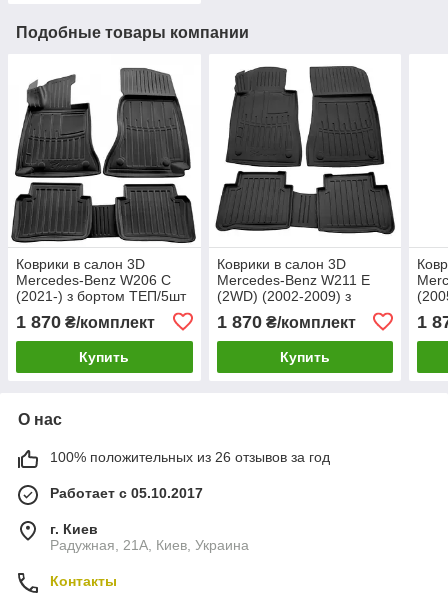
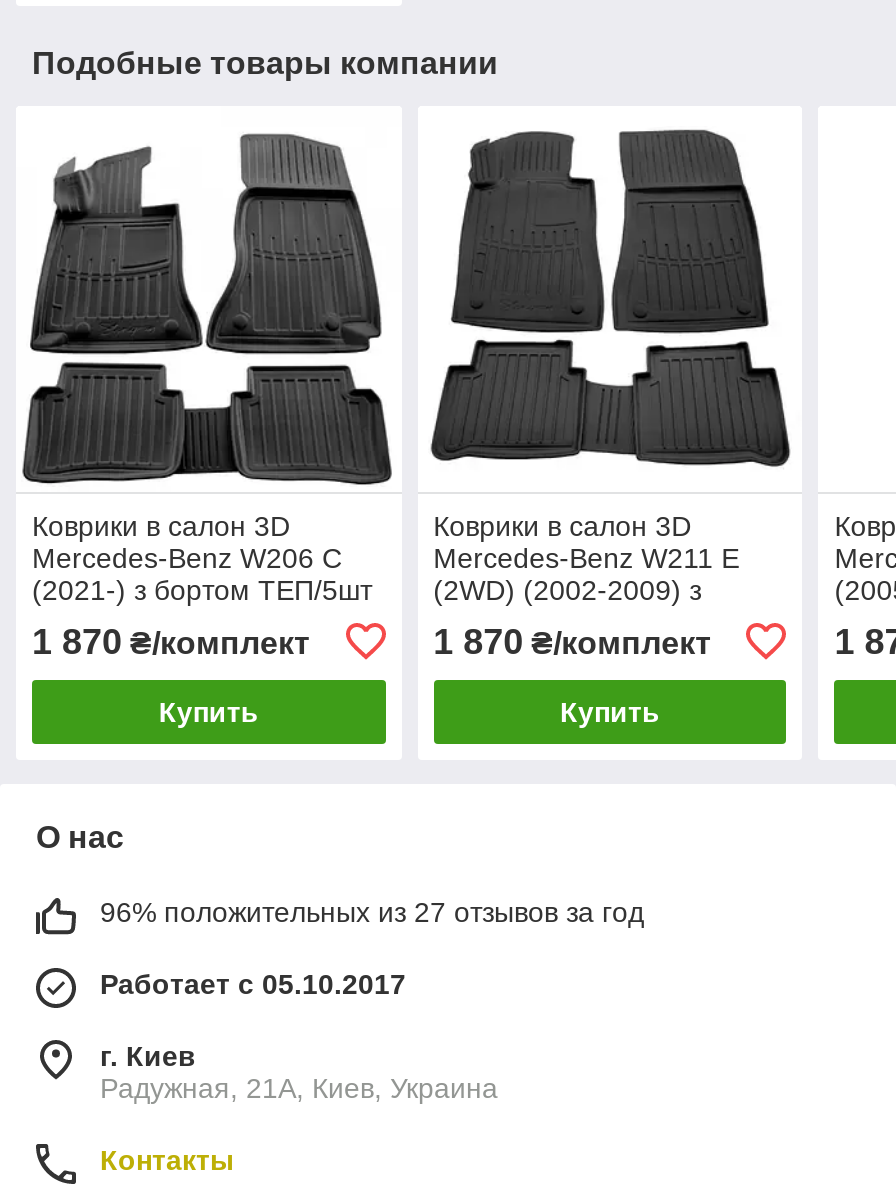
- 100% положительных из 26 отзывов за год
+ 96% положительных из 27 отзывов за год
